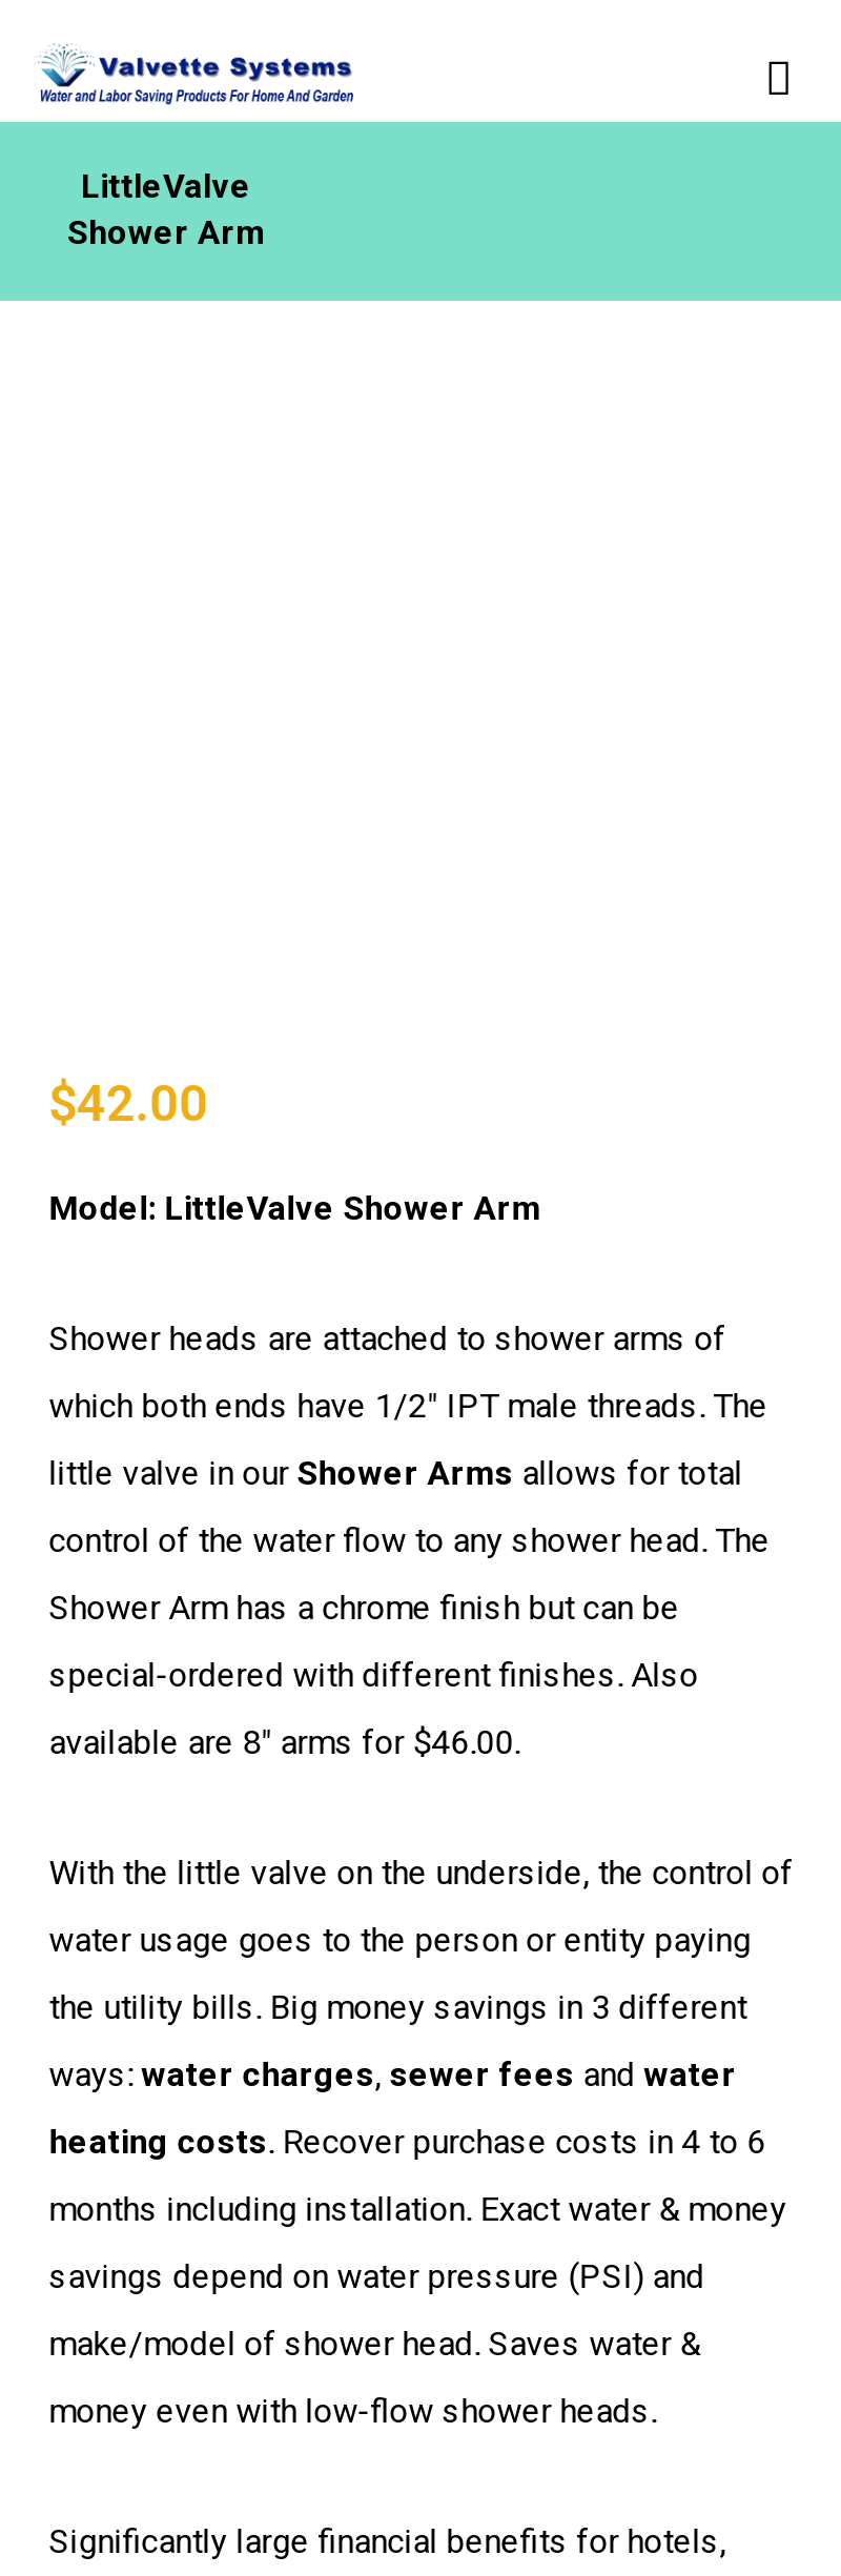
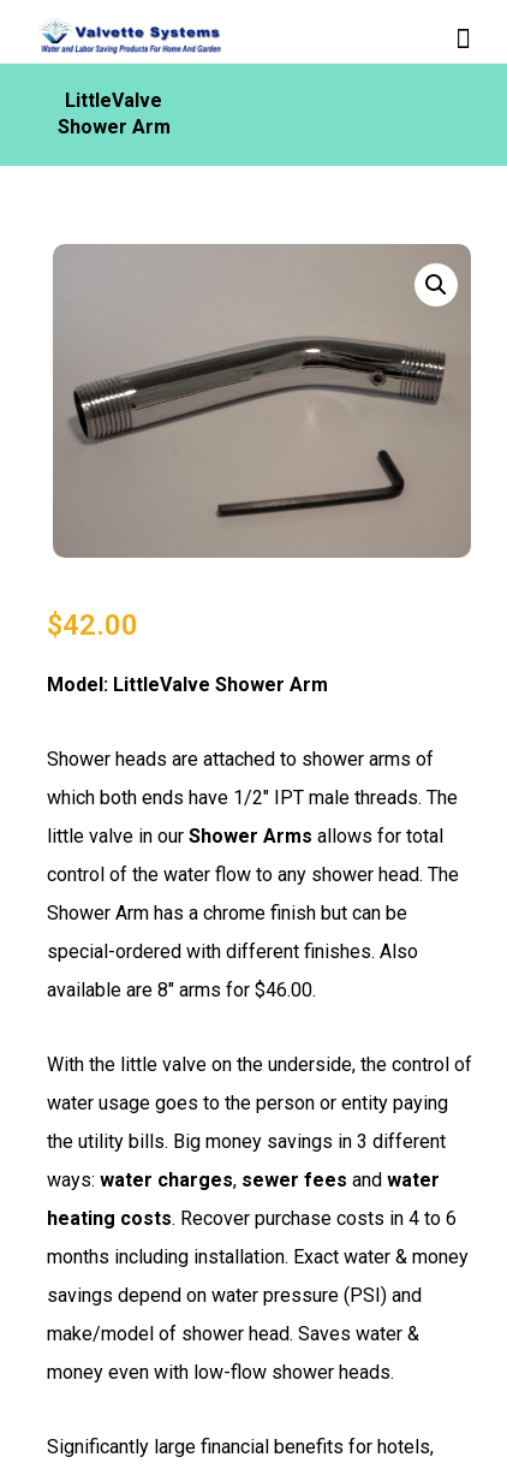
+ [image]
